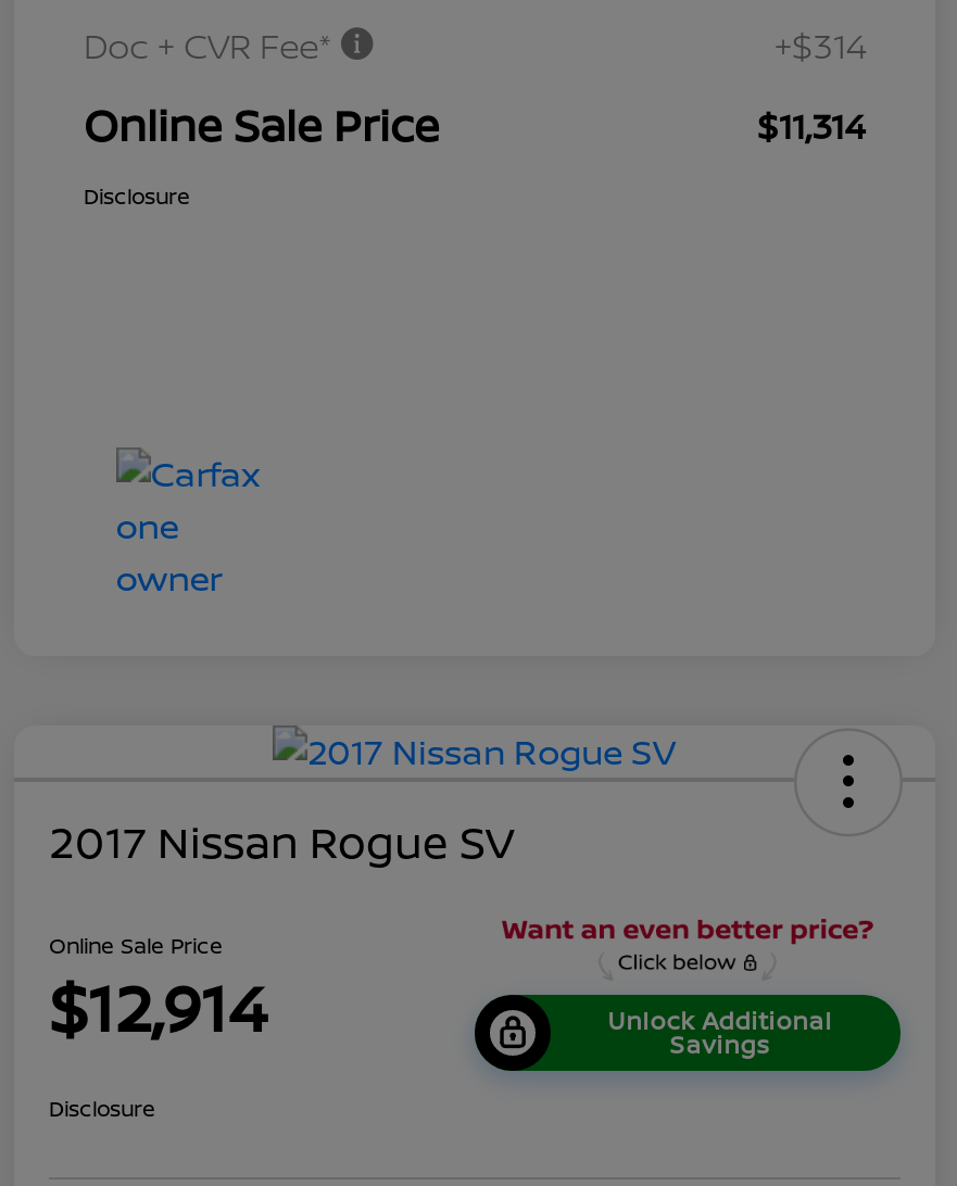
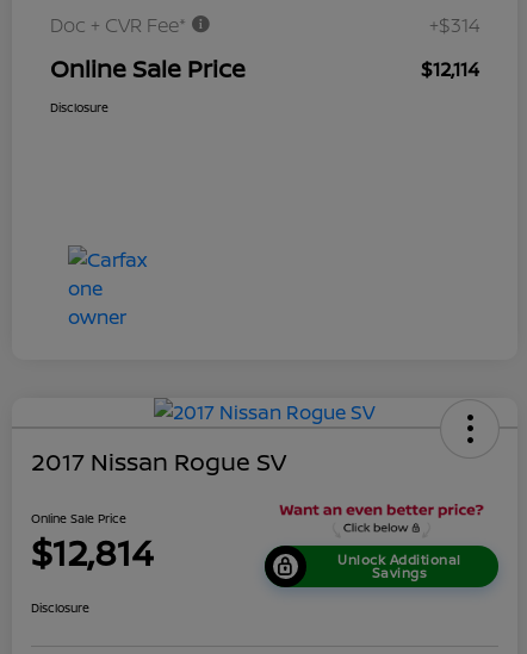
- $11,314
+ $12,114

- $12,914
+ $12,814
